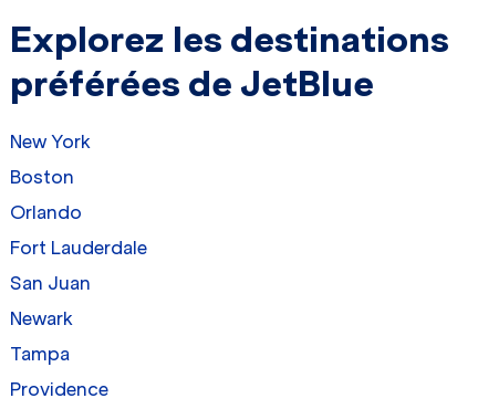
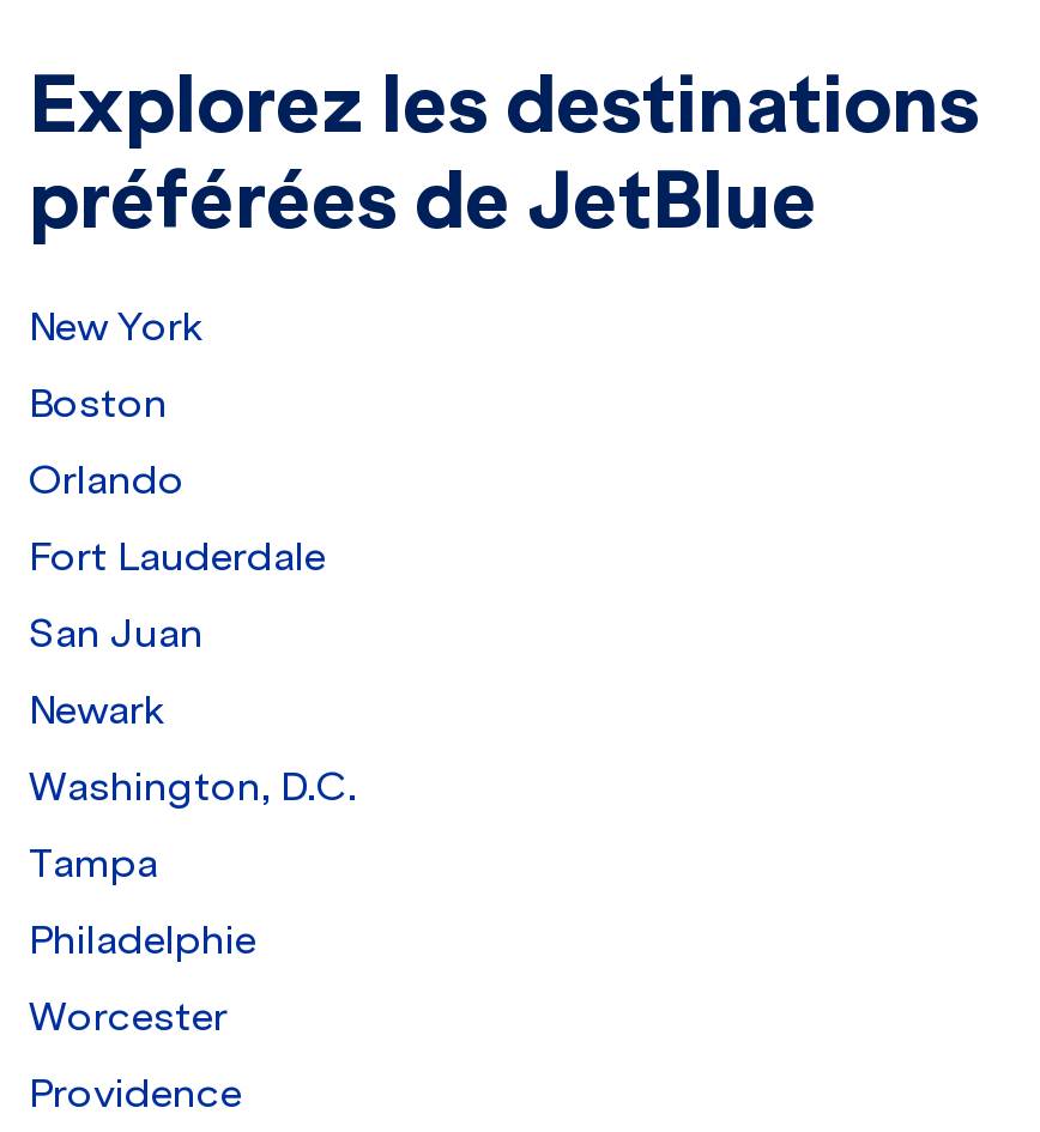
+ Washington, D.C.

+ Philadelphie
+ Worcester
